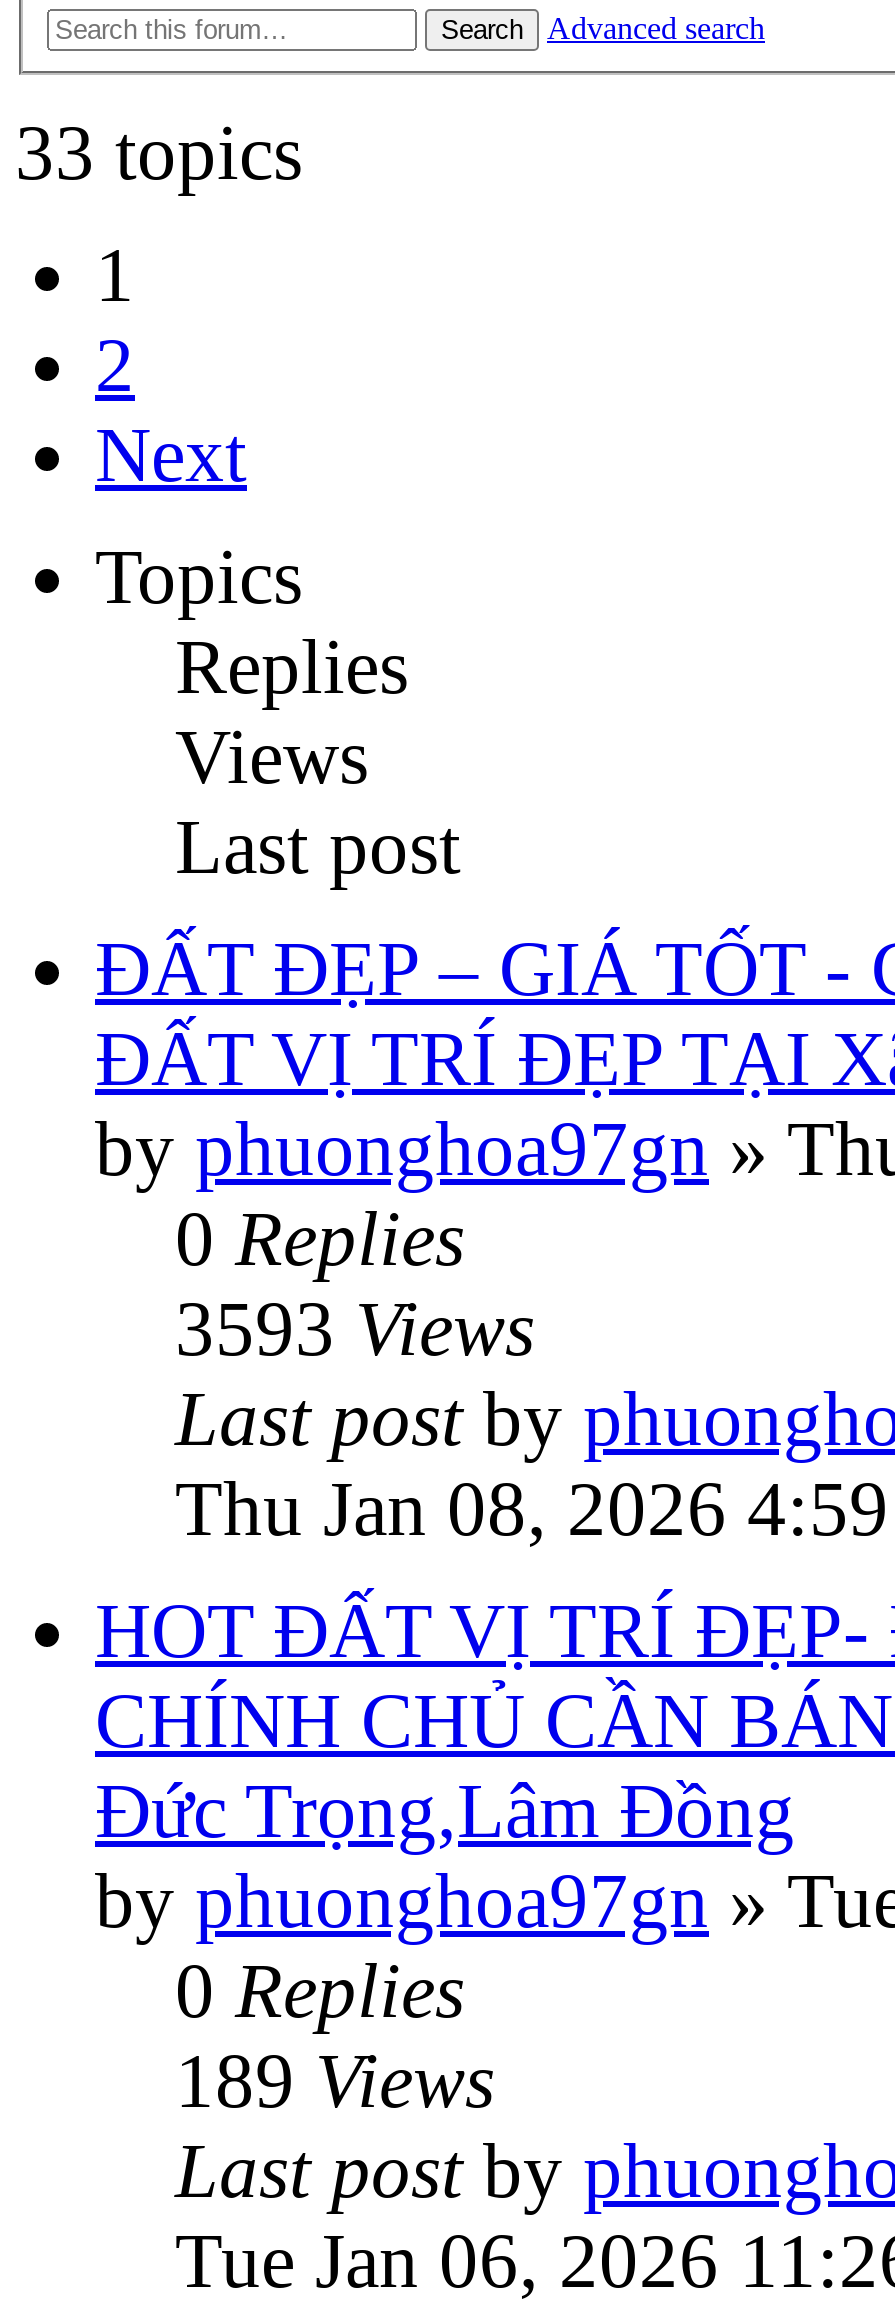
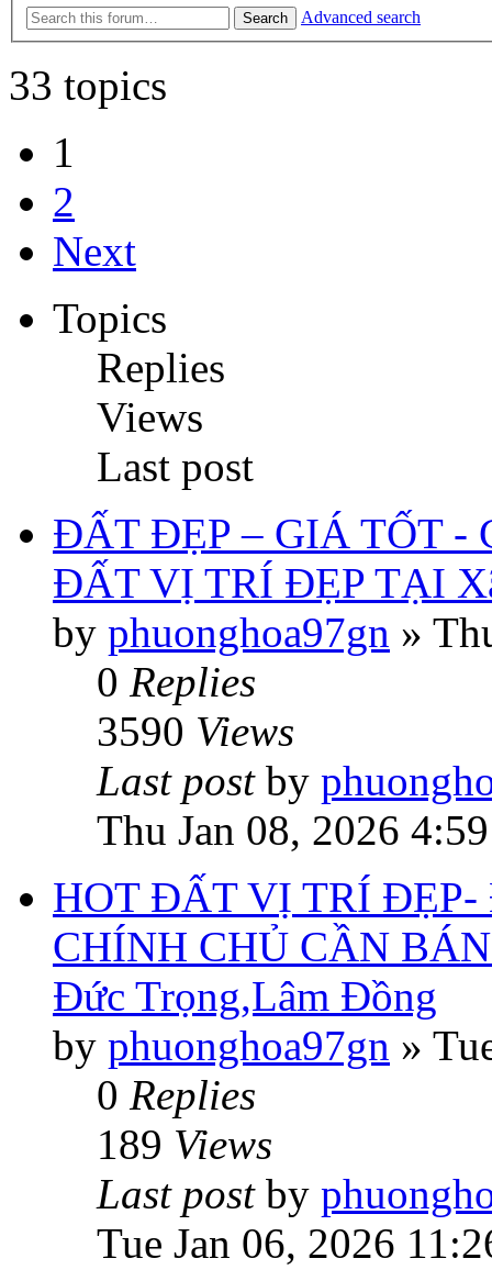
- 3593 Views
+ 3590 Views
